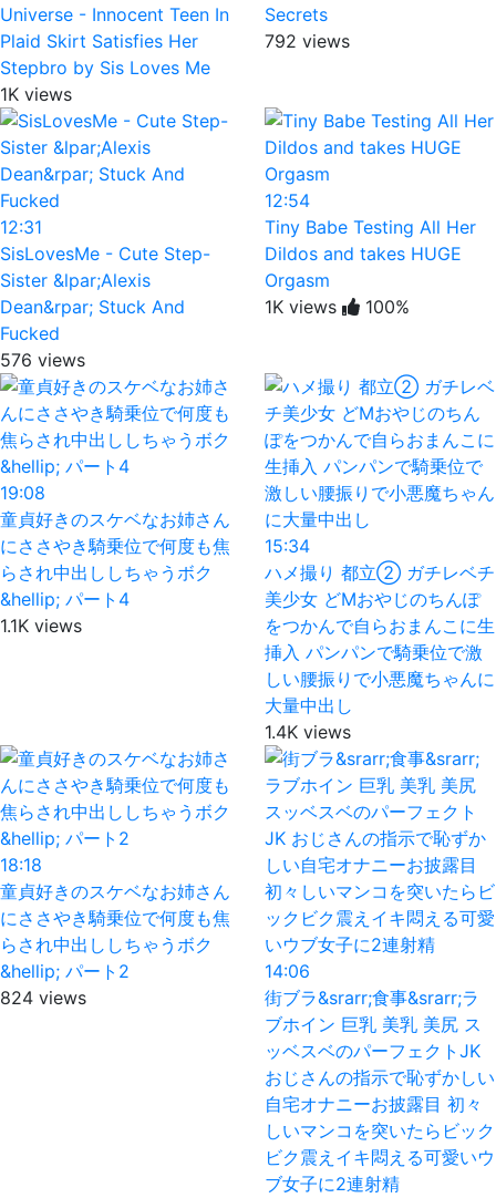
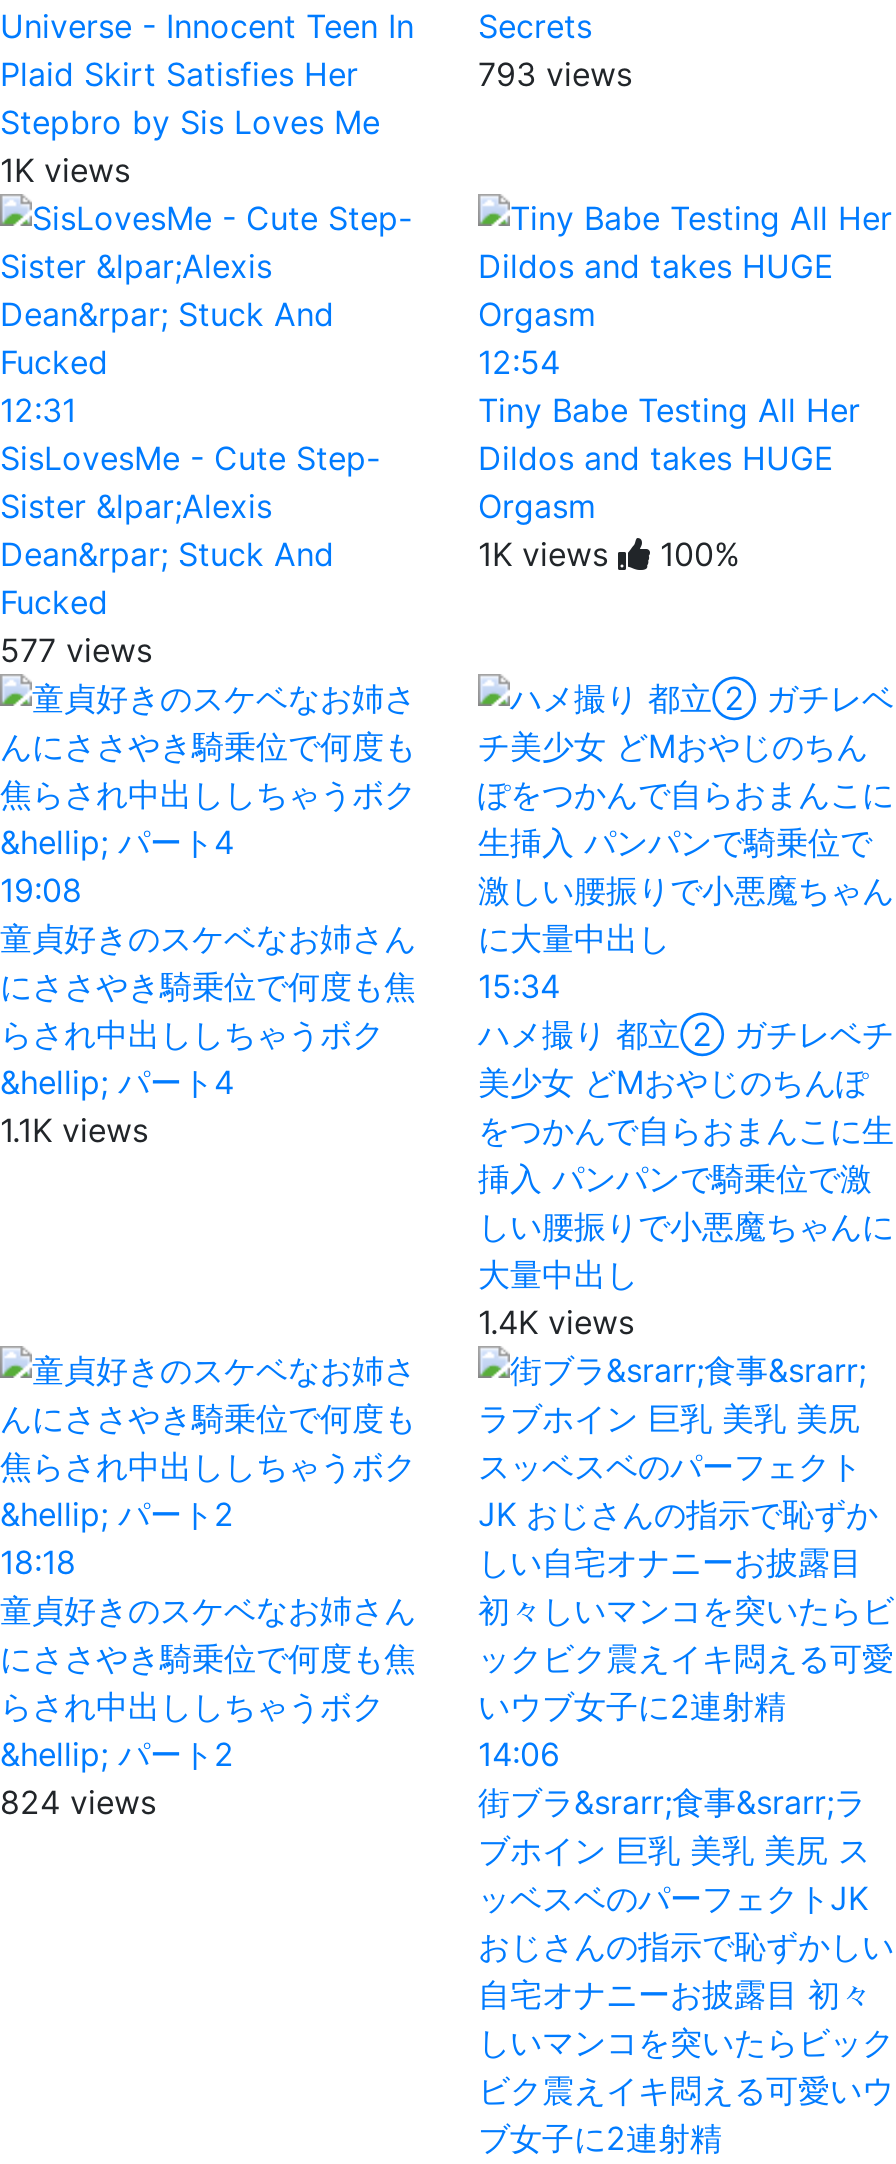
- 792 views
+ 793 views

- 576 views
+ 577 views
